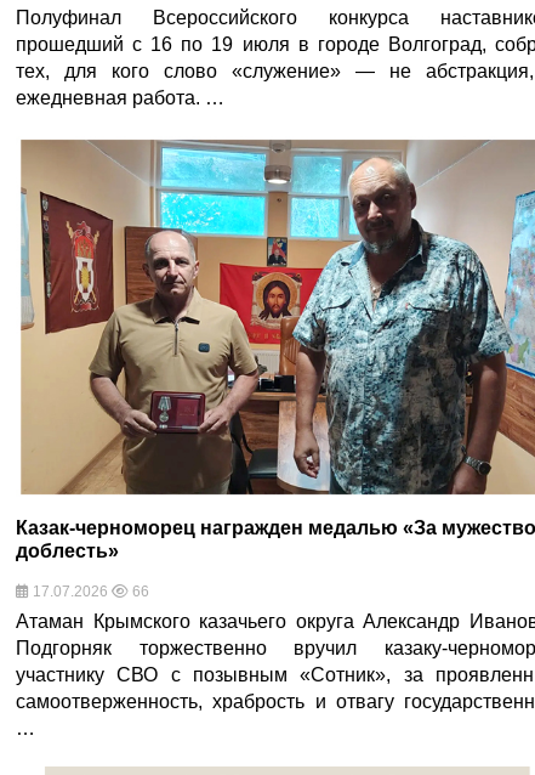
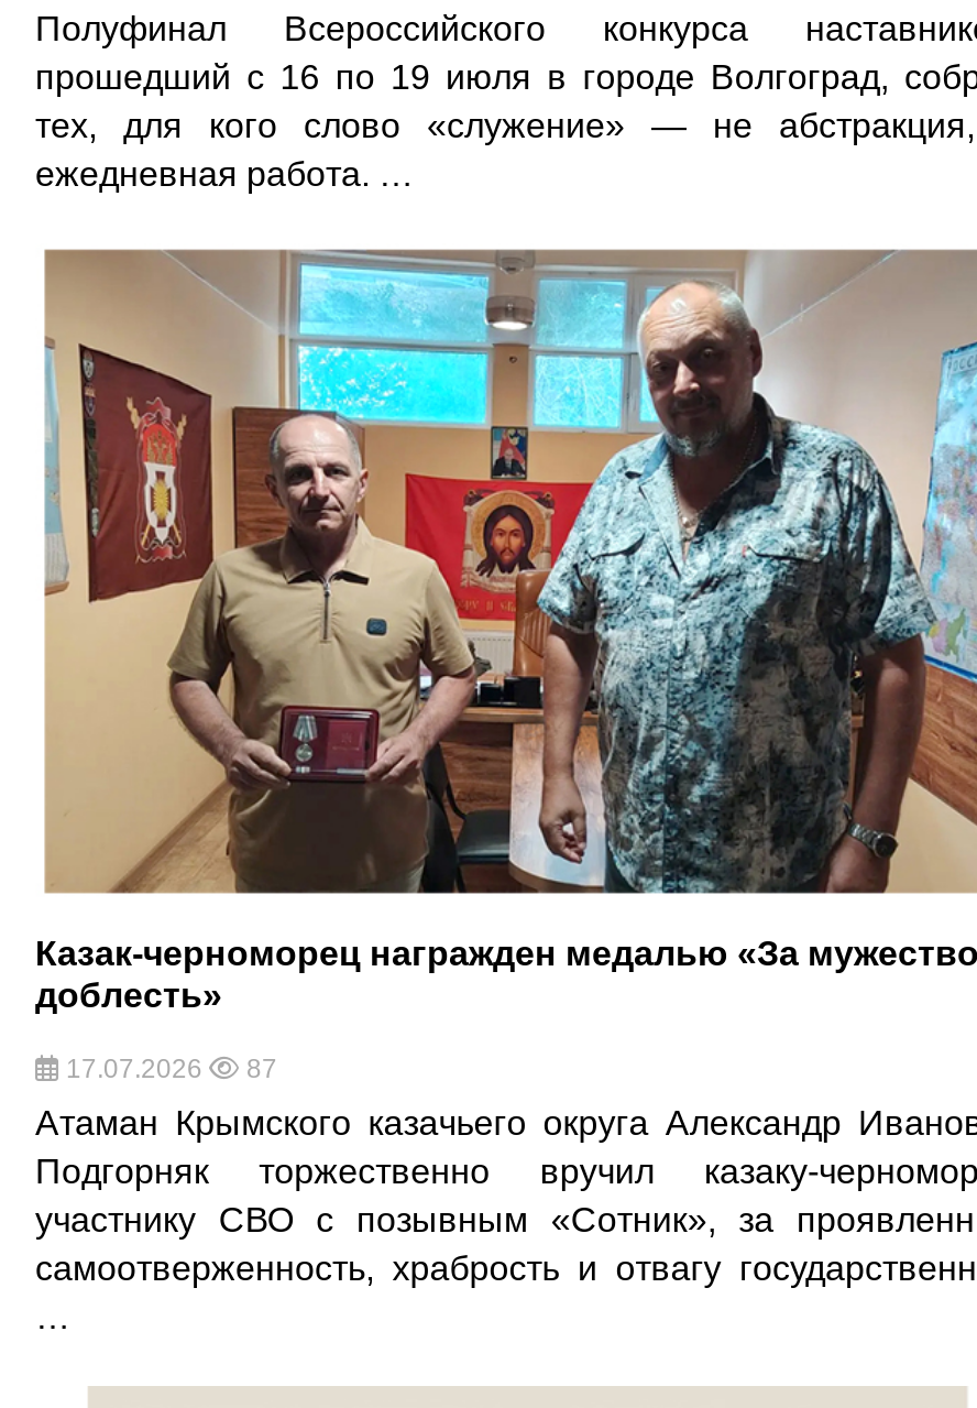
- 17.07.2026 66
+ 17.07.2026 87
